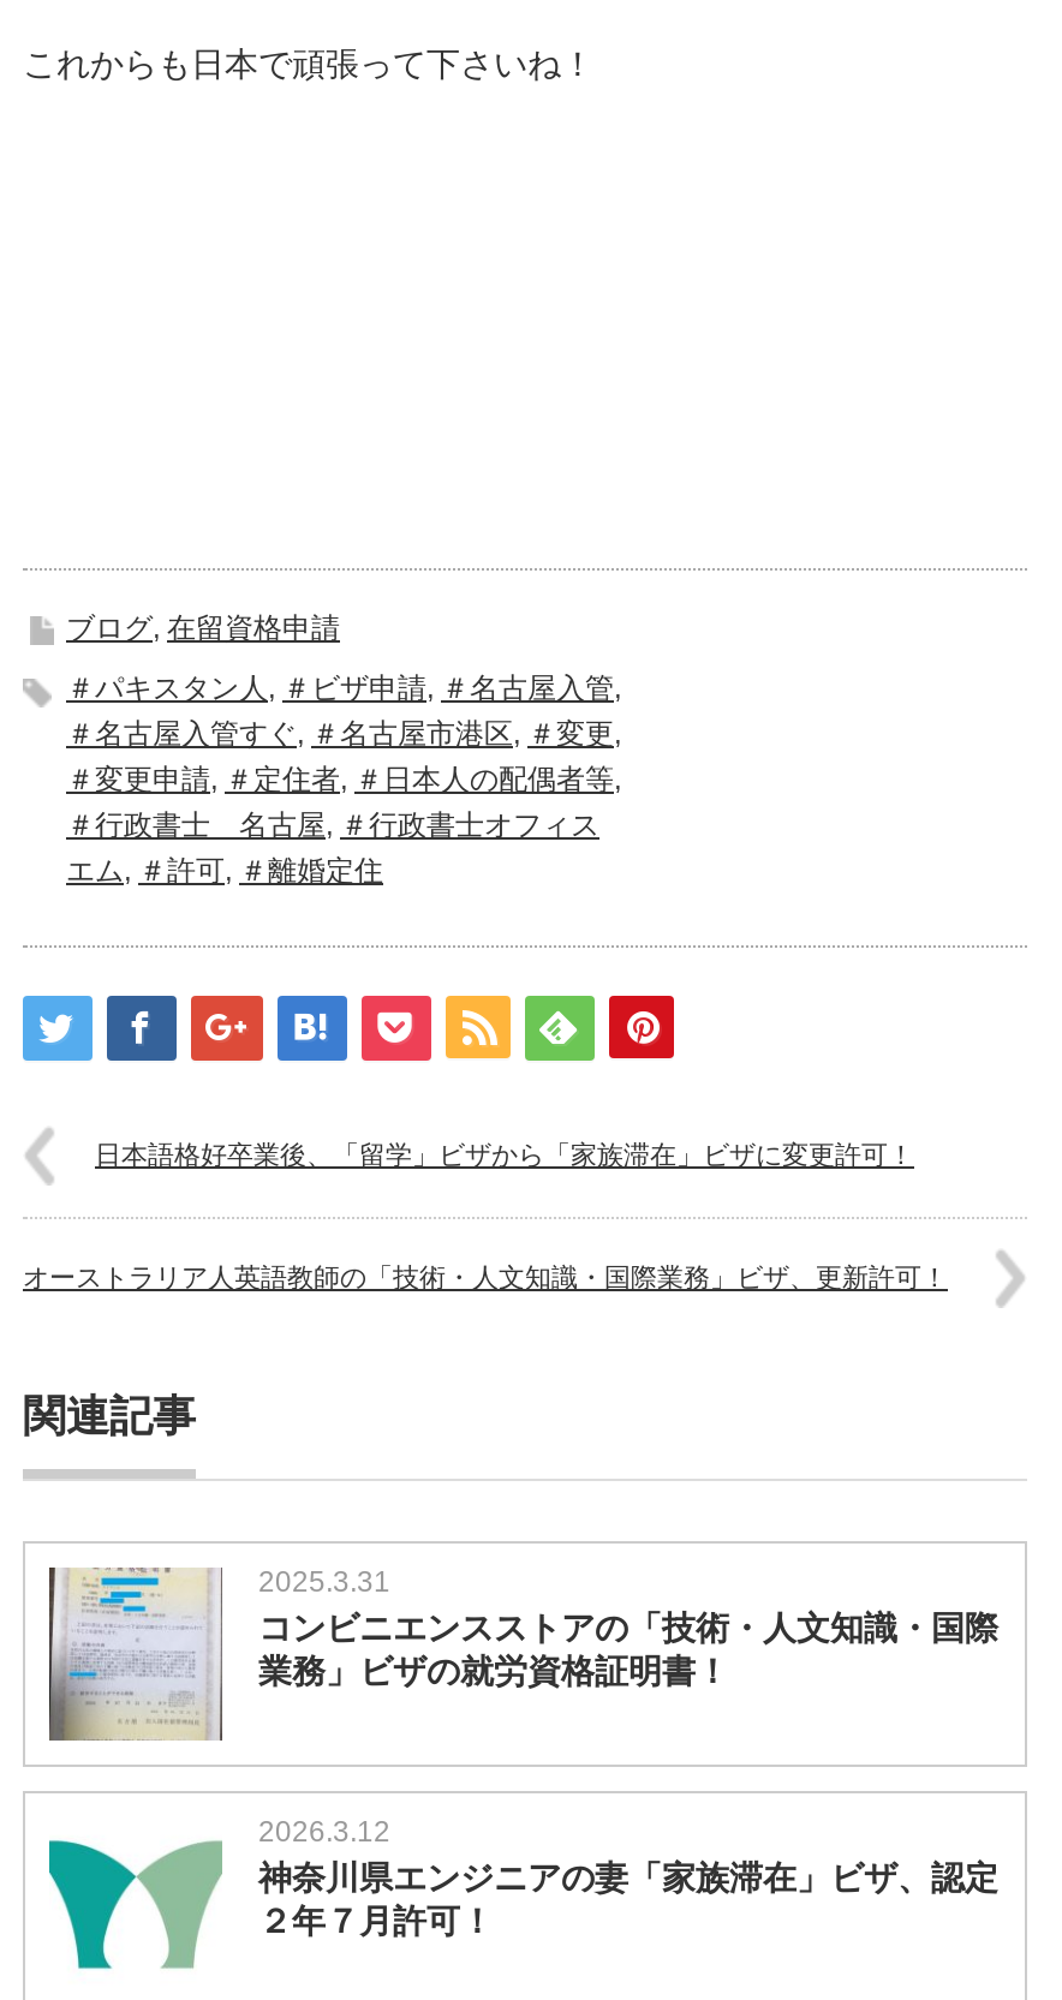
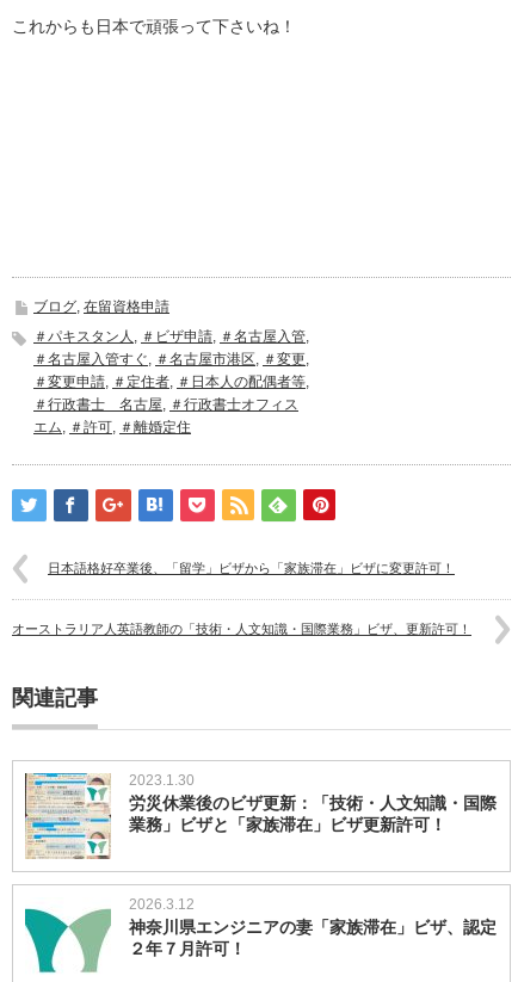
- [image]
- 2025.3.31
- コンビニエンスストアの「技術・人文知識・国際
- 業務」ビザの就労資格証明書！
+ [image]
+ 2023.1.30
+ 労災休業後のビザ更新：「技術・人文知識・国際
+ 業務」ビザと「家族滞在」ビザ更新許可！
